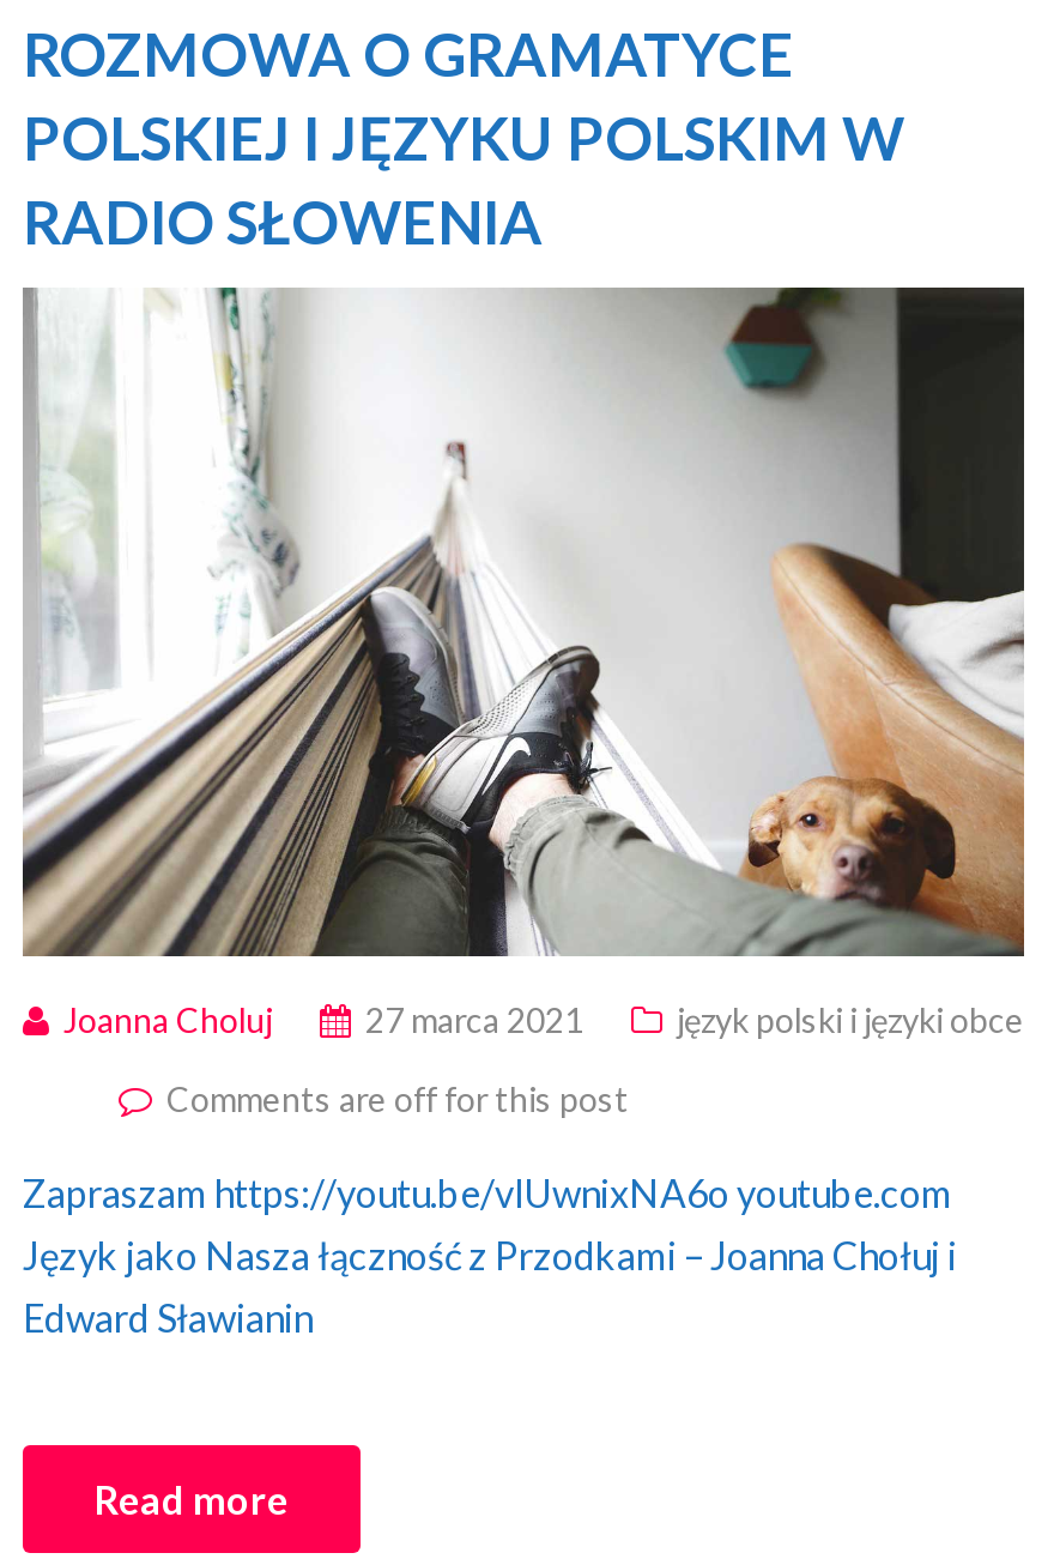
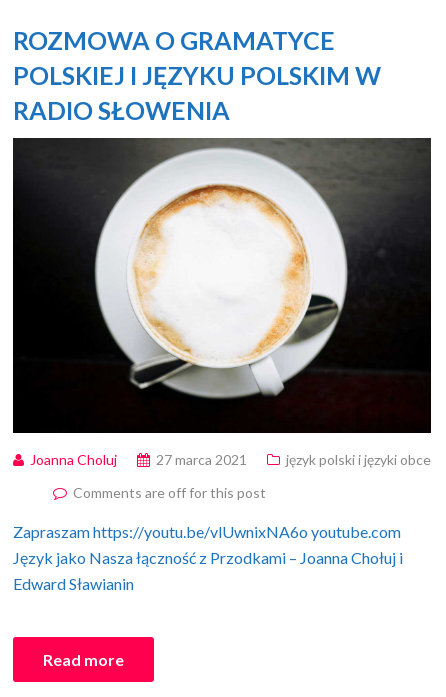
- [image]
+ [image]
